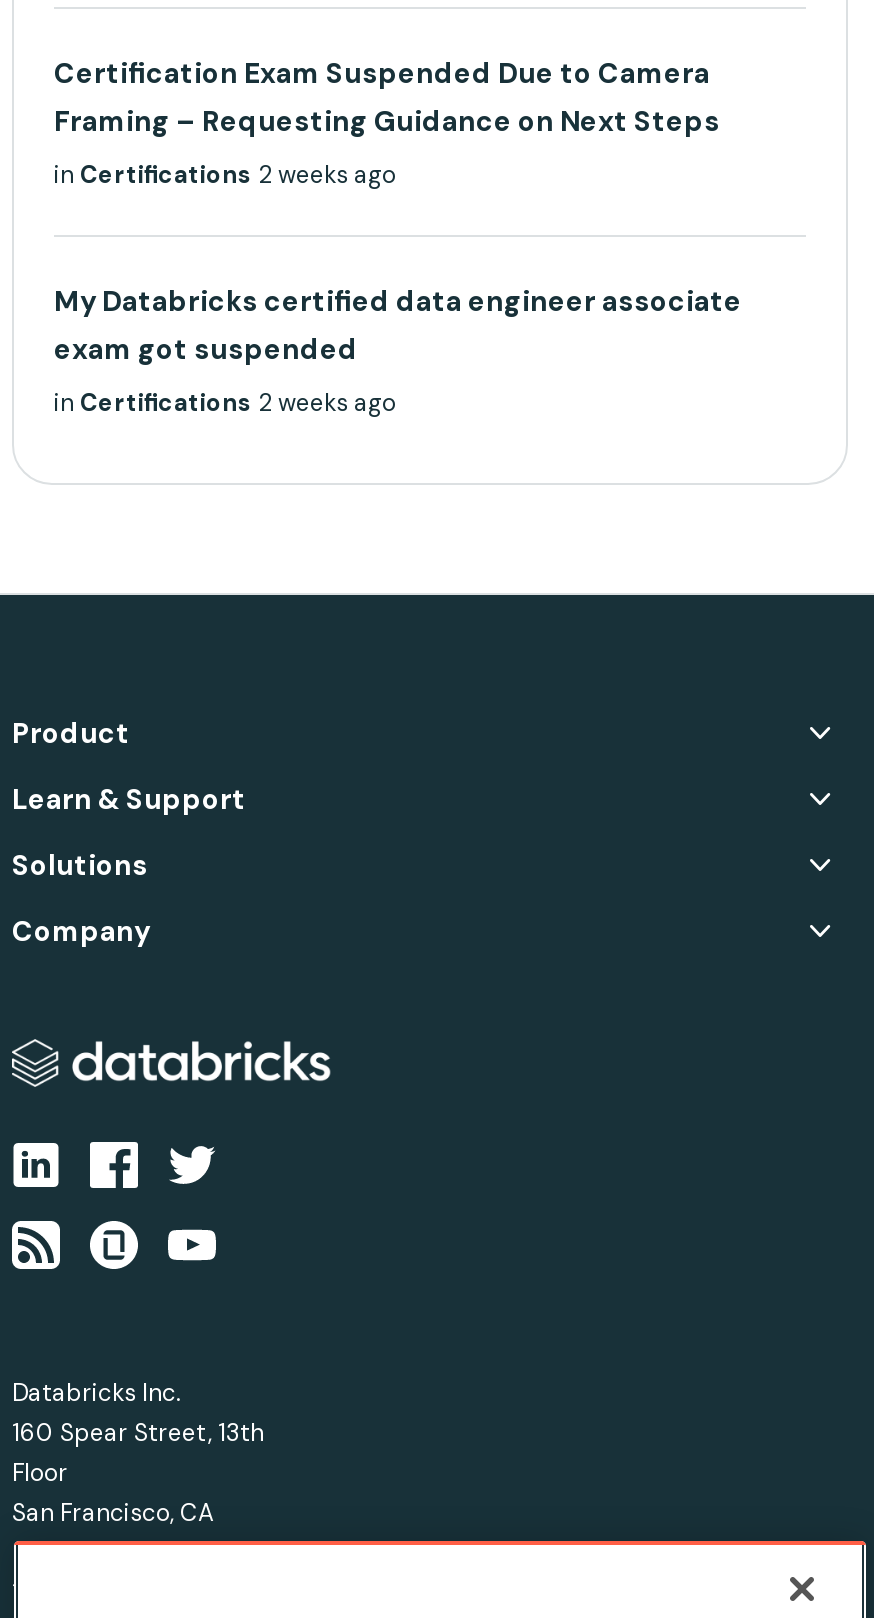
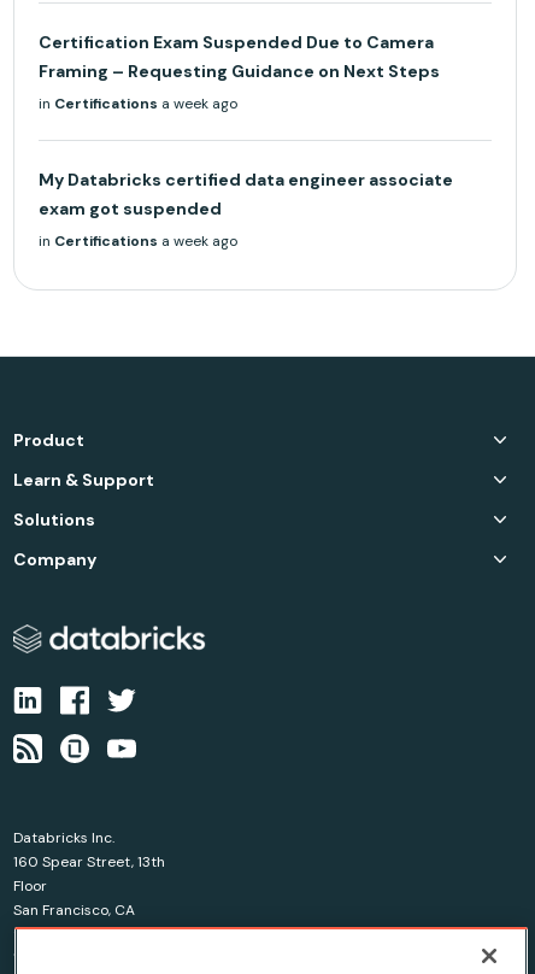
- in Certifications 2 weeks ago
+ in Certifications a week ago

- in Certifications 2 weeks ago
+ in Certifications a week ago
